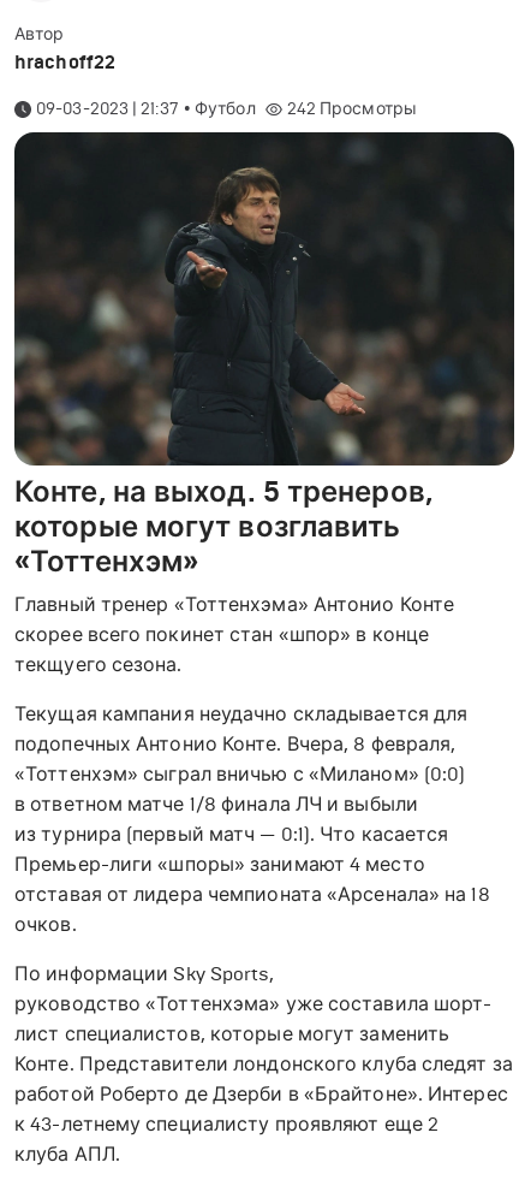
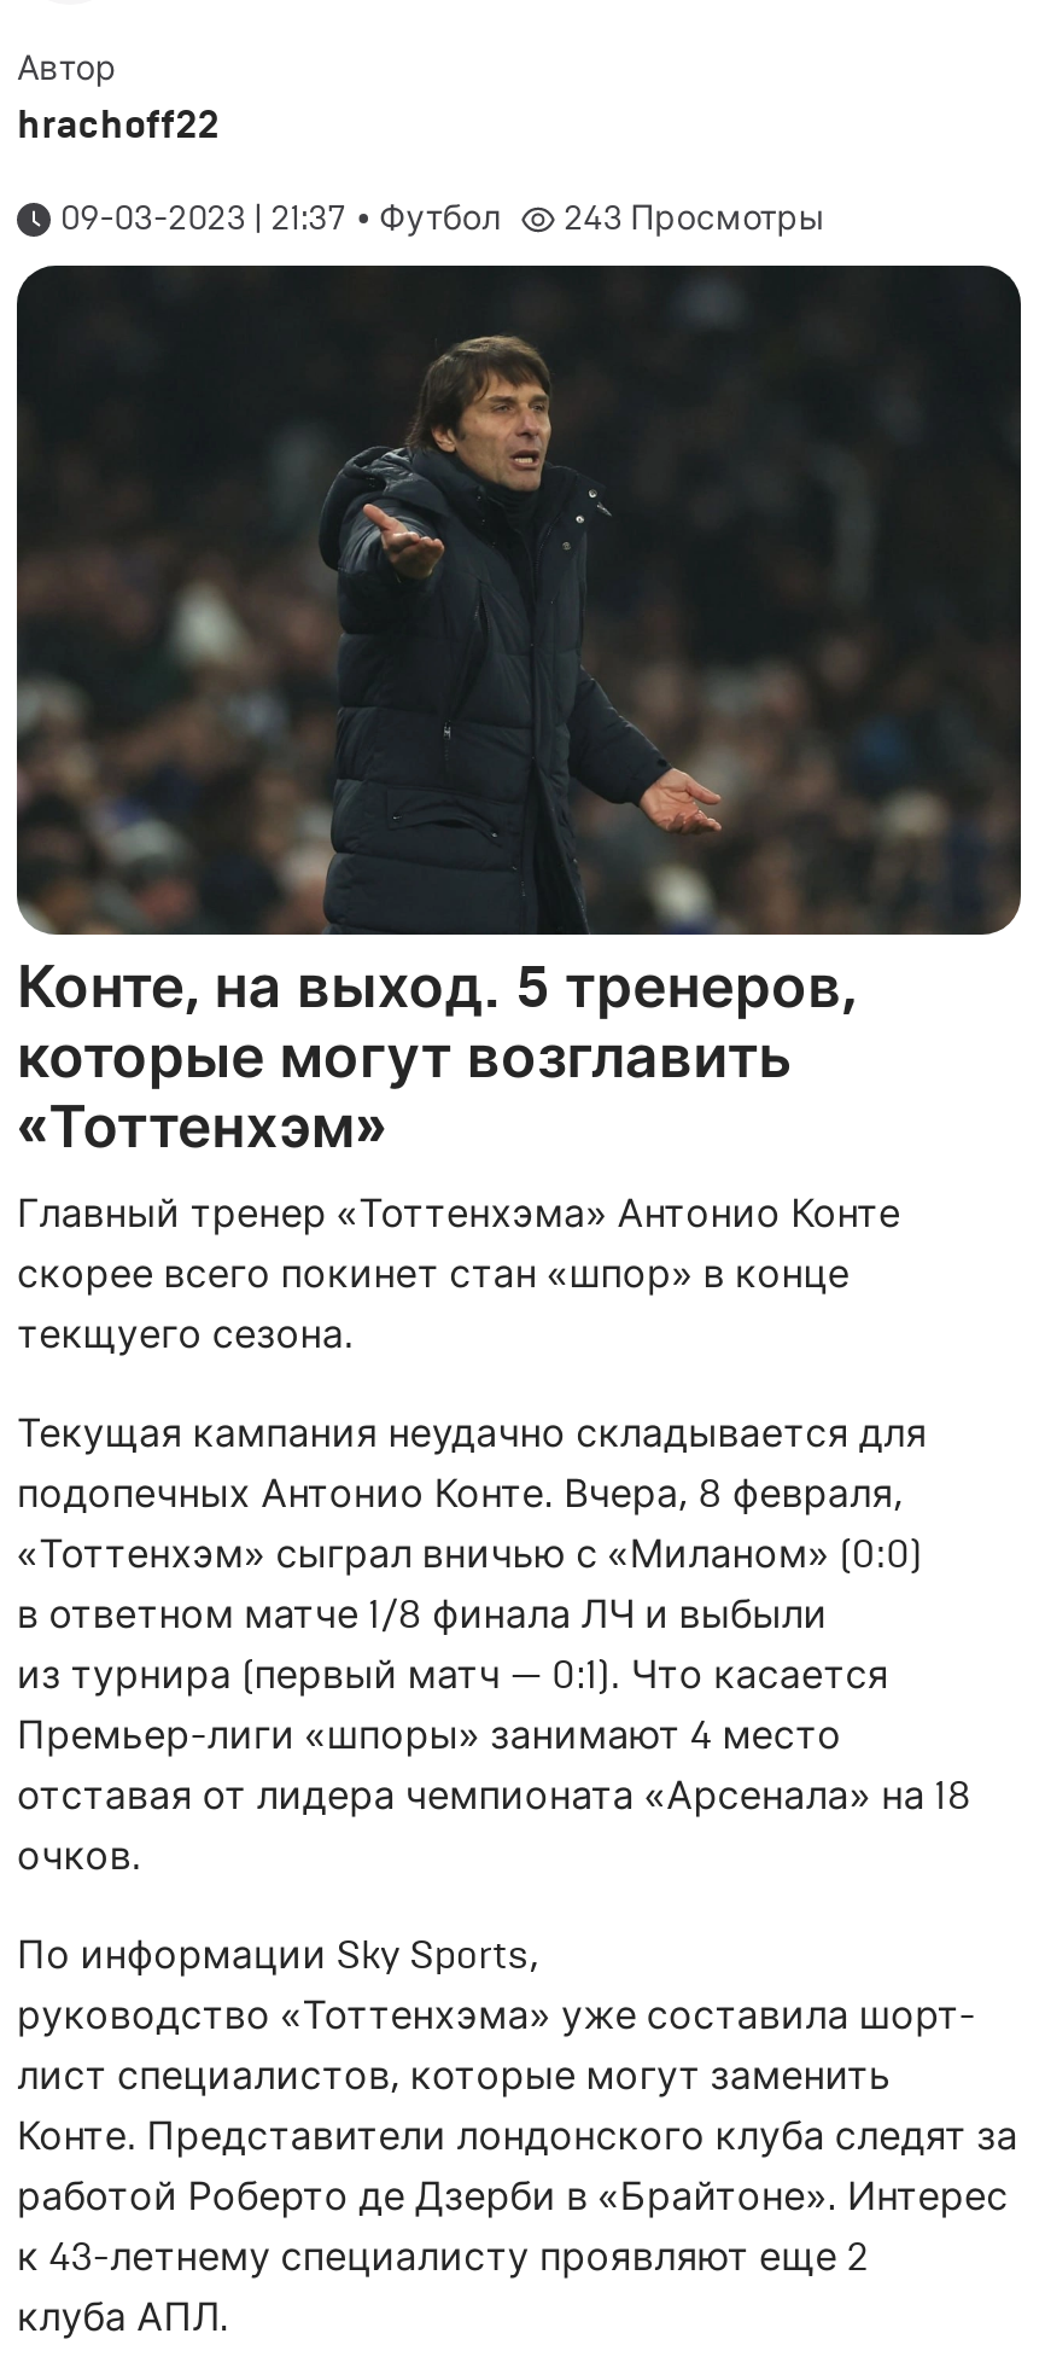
- 242 Просмотры
+ 243 Просмотры
